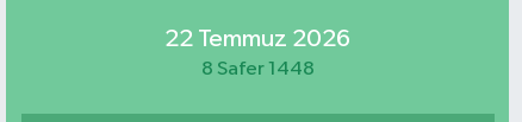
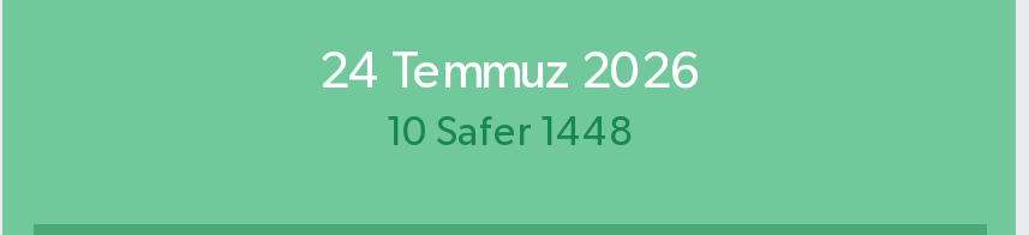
- 22 Temmuz 2026
- 8 Safer 1448
+ 24 Temmuz 2026
+ 10 Safer 1448
